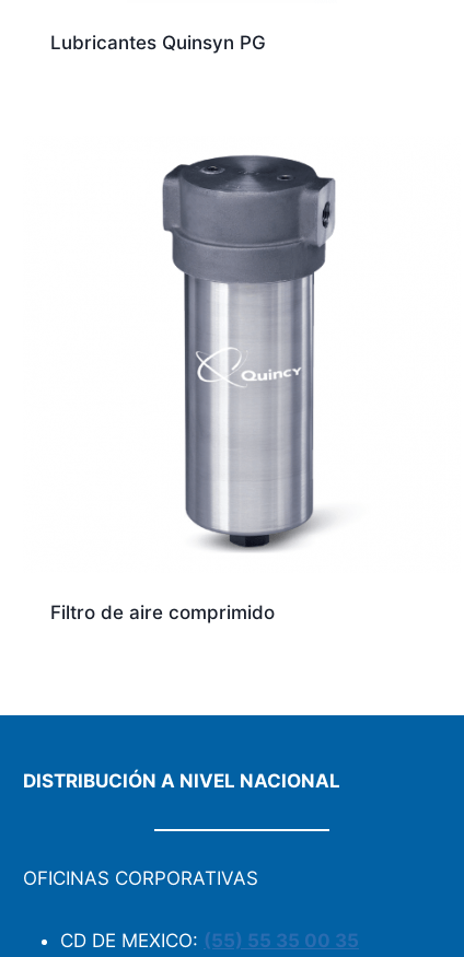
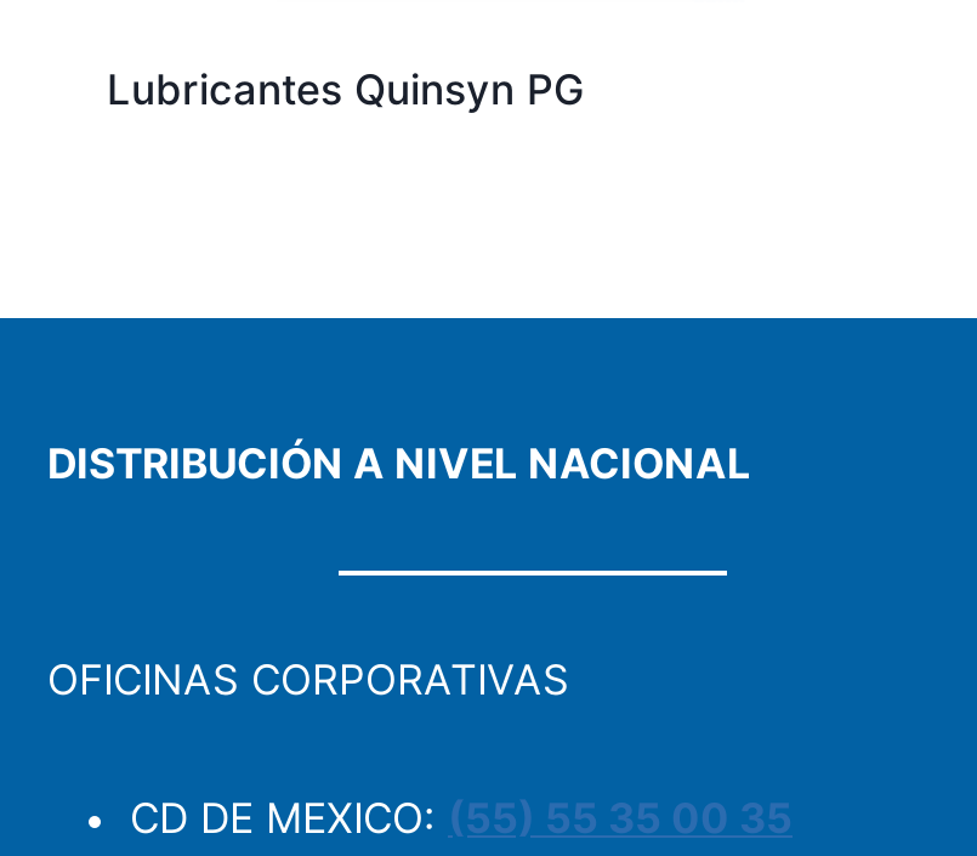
- [image]

- Filtro de aire comprimido
